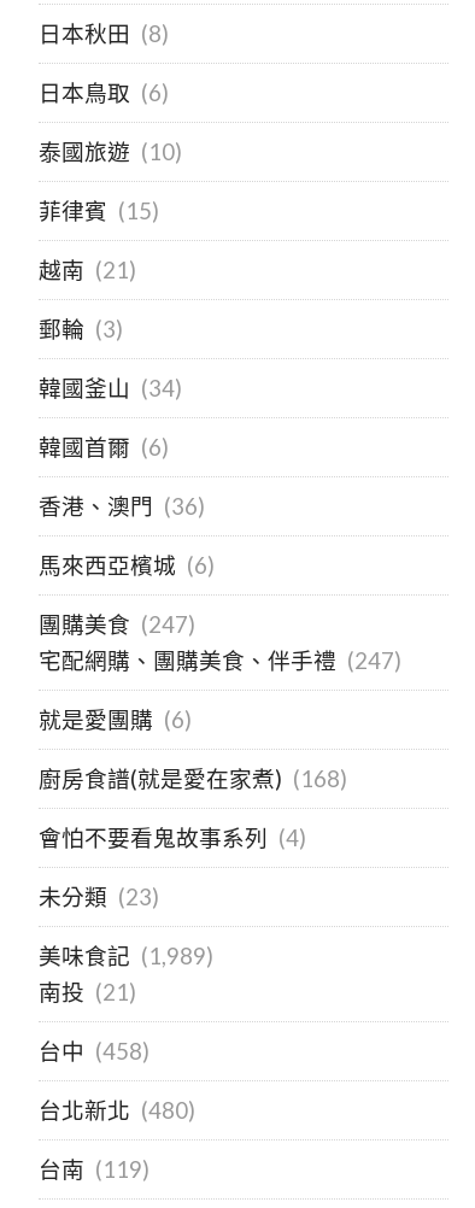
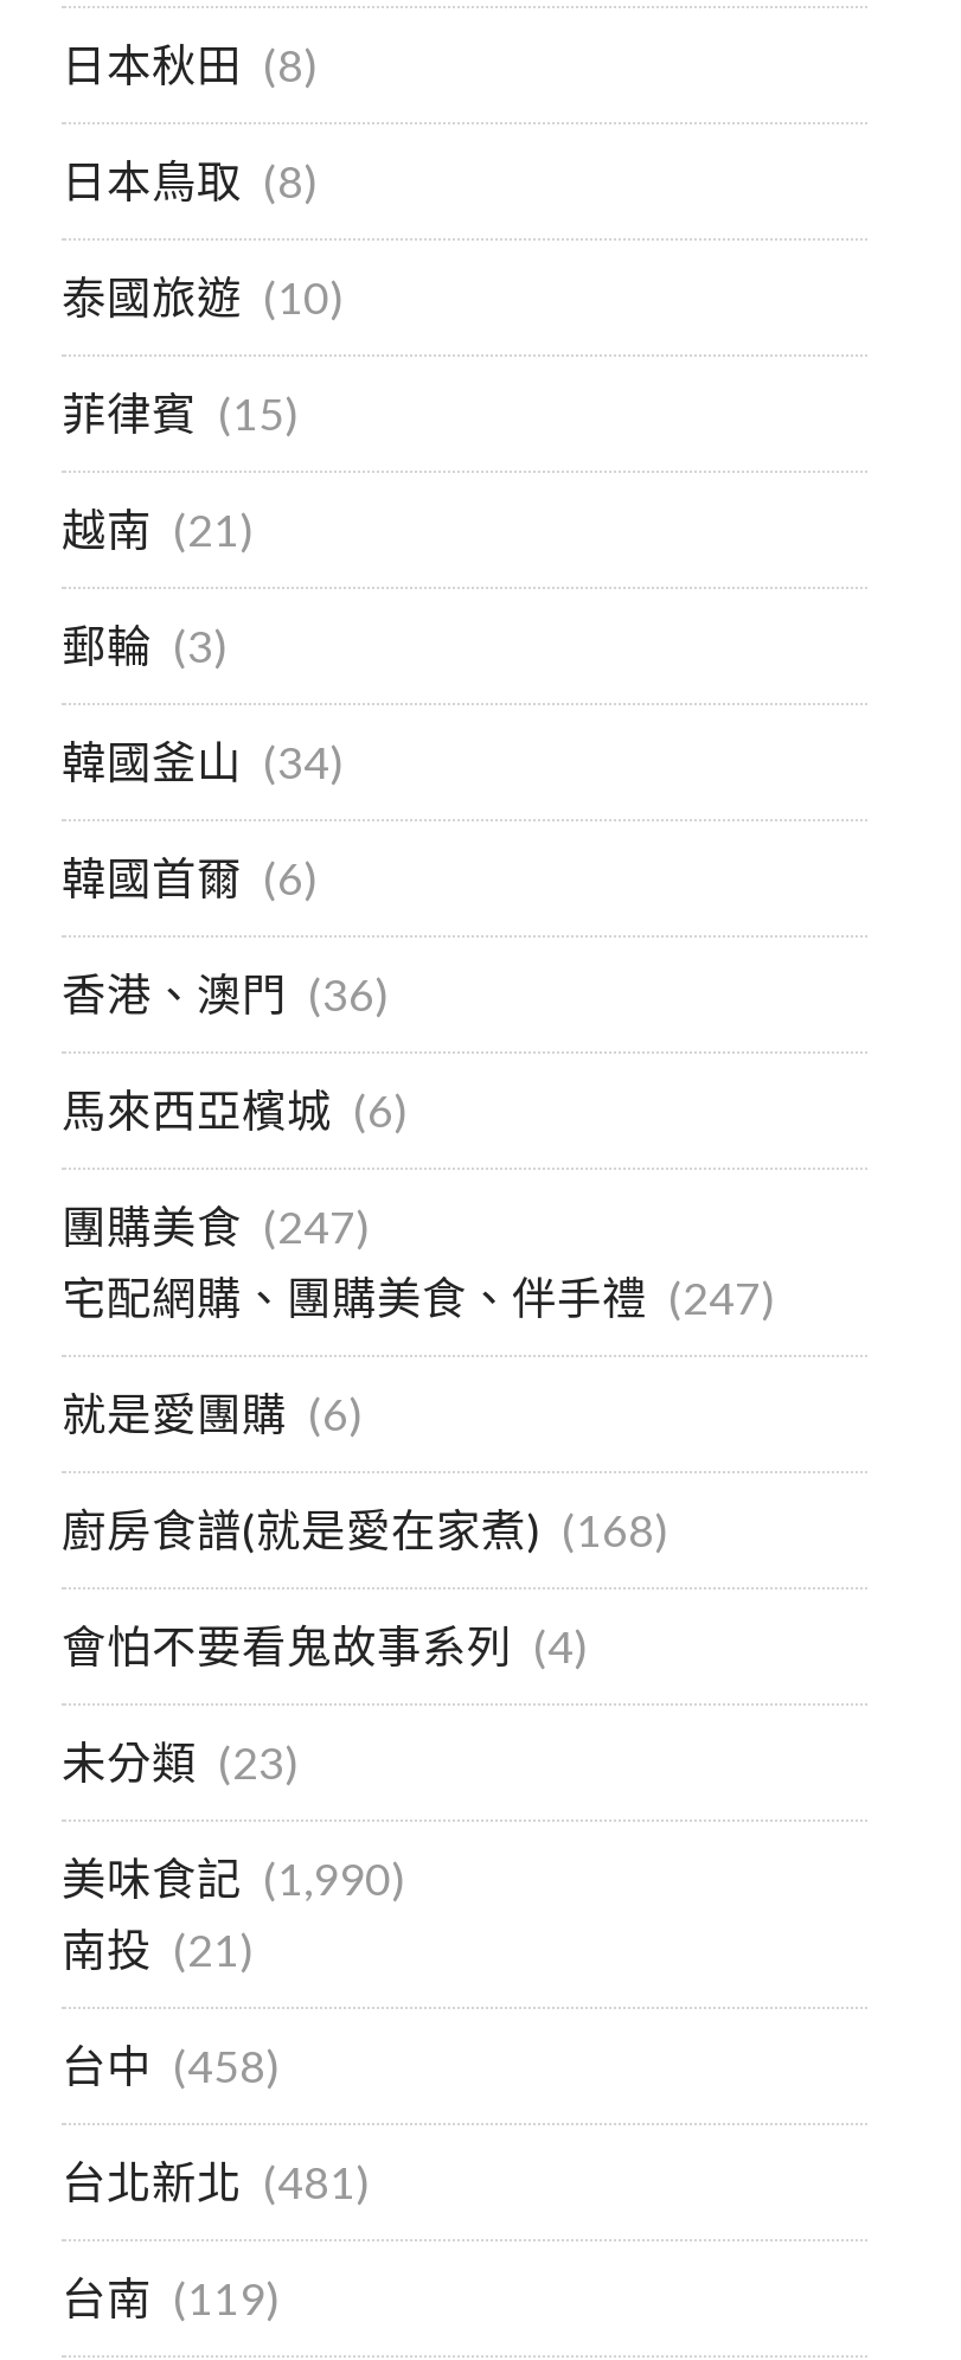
- 日本鳥取 (6)
+ 日本鳥取 (8)

- 美味食記 (1,989)
+ 美味食記 (1,990)

- 台北新北 (480)
+ 台北新北 (481)
